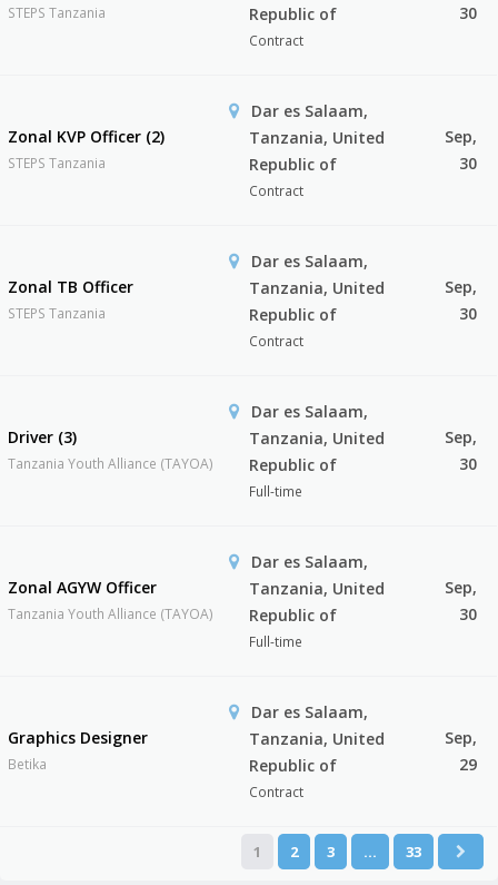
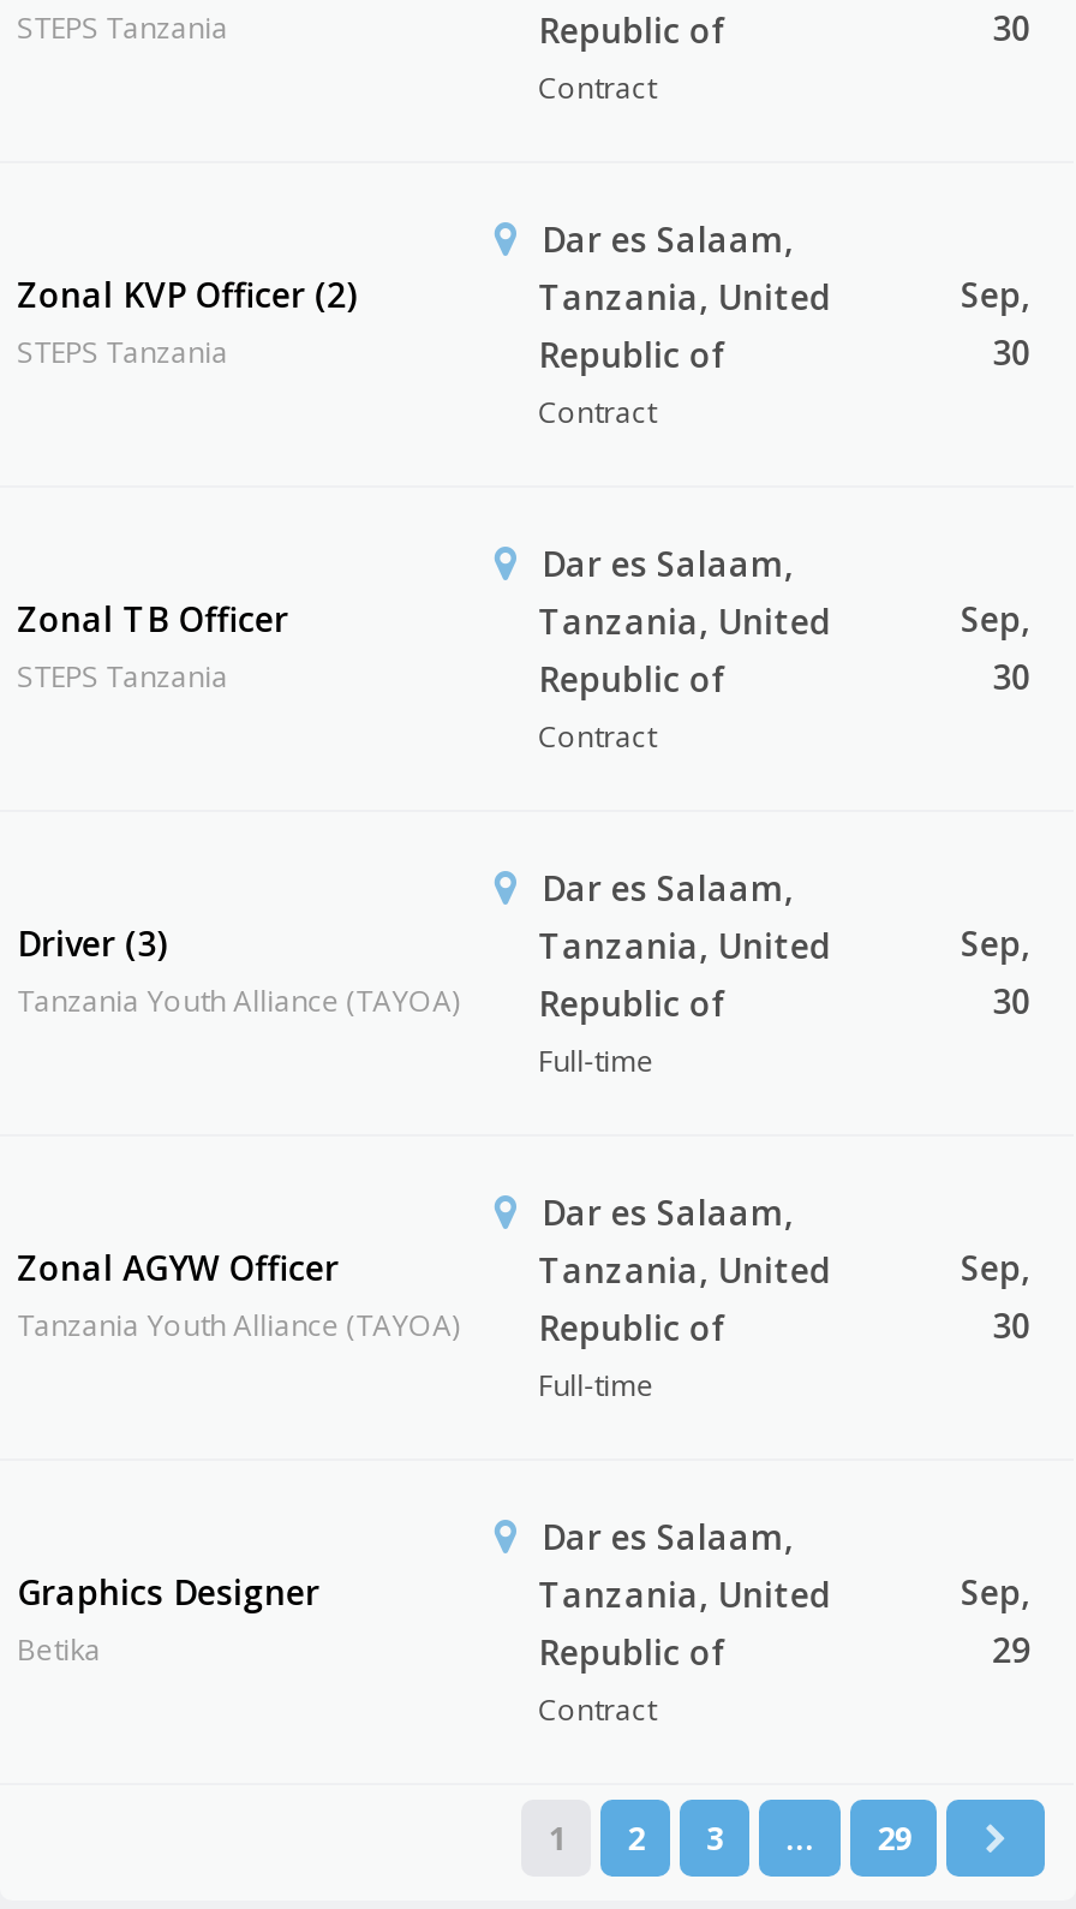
- 33
+ 29
